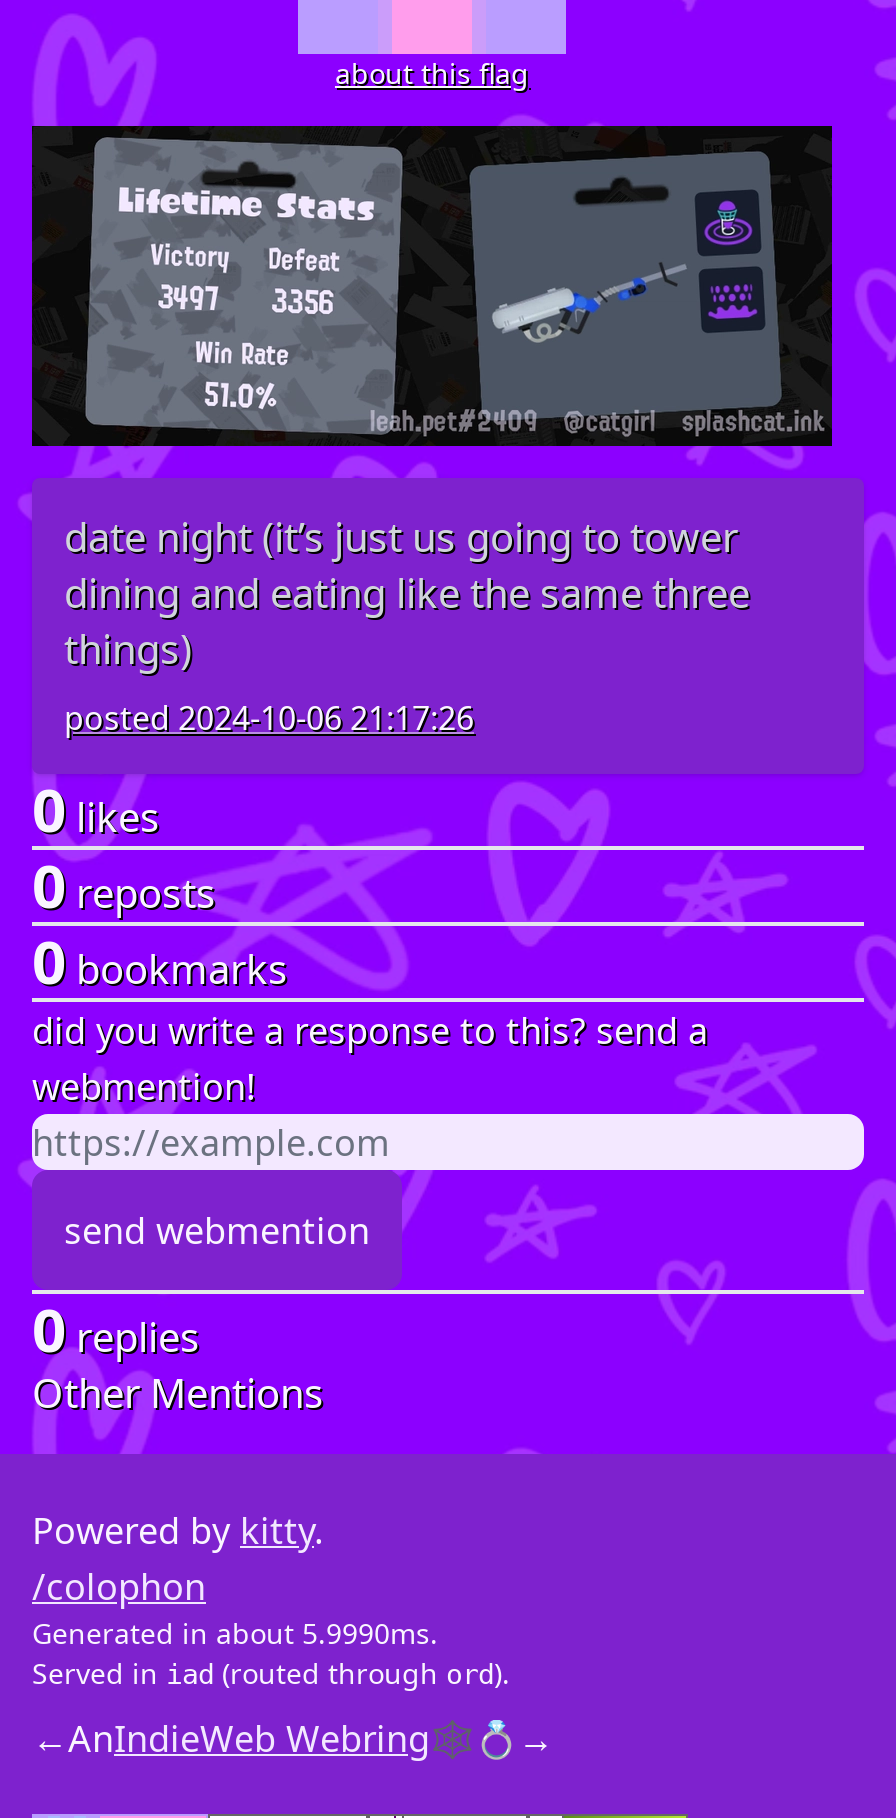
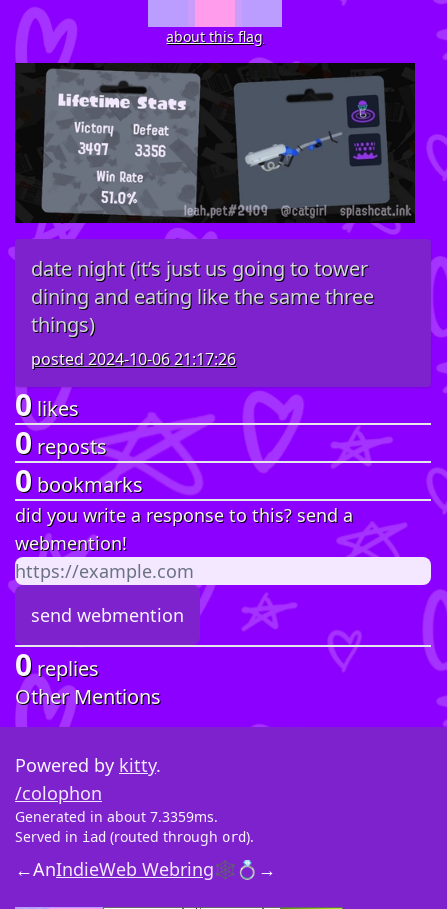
- Generated in about 5.9990ms.
+ Generated in about 7.3359ms.
